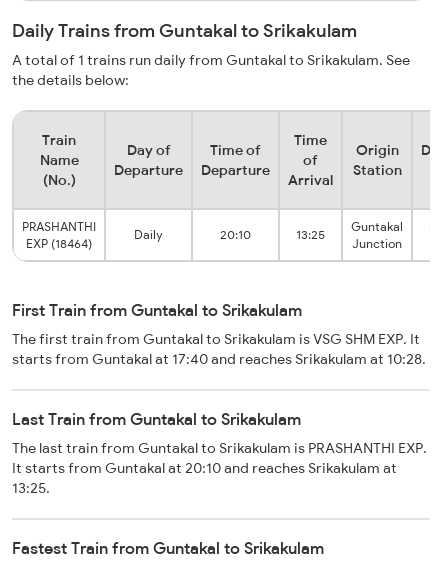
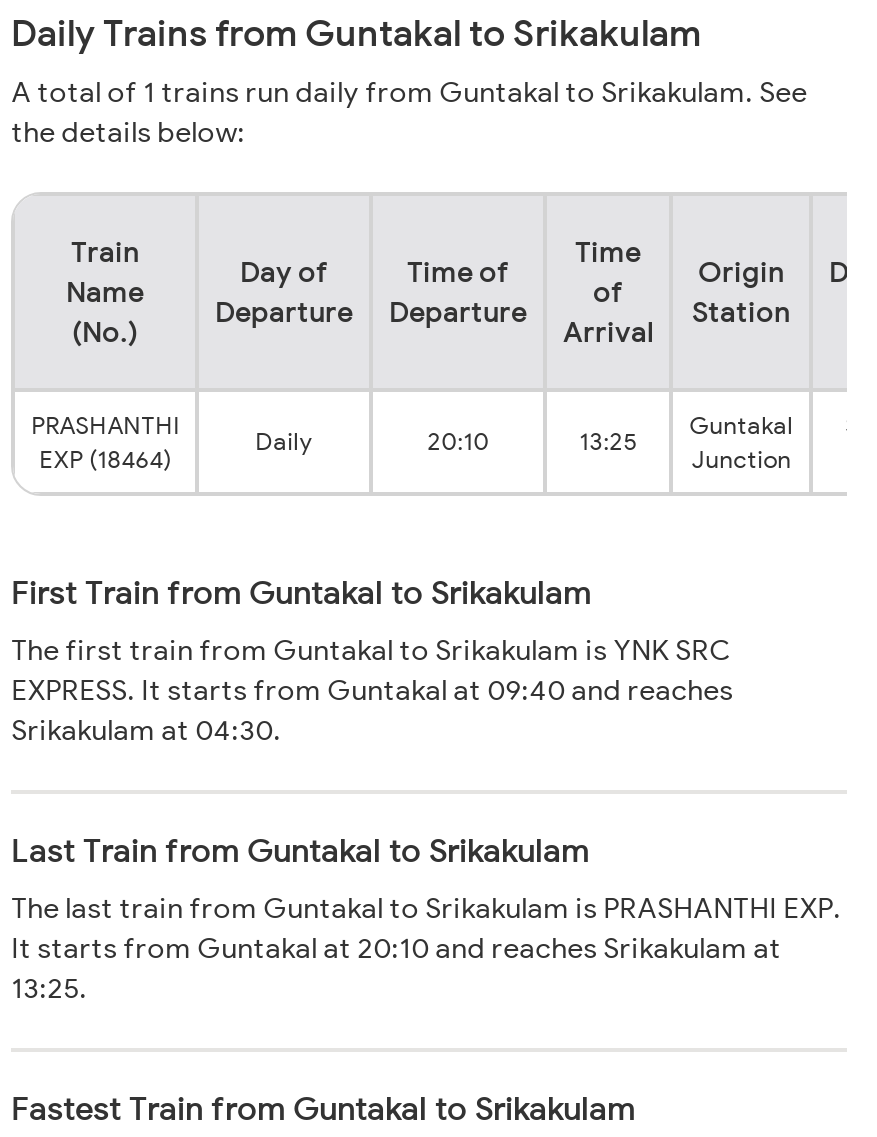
- The first train from Guntakal to Srikakulam is VSG SHM EXP. It
- starts from Guntakal at 17:40 and reaches Srikakulam at 10:28.
+ The first train from Guntakal to Srikakulam is YNK SRC
+ EXPRESS. It starts from Guntakal at 09:40 and reaches
+ Srikakulam at 04:30.
